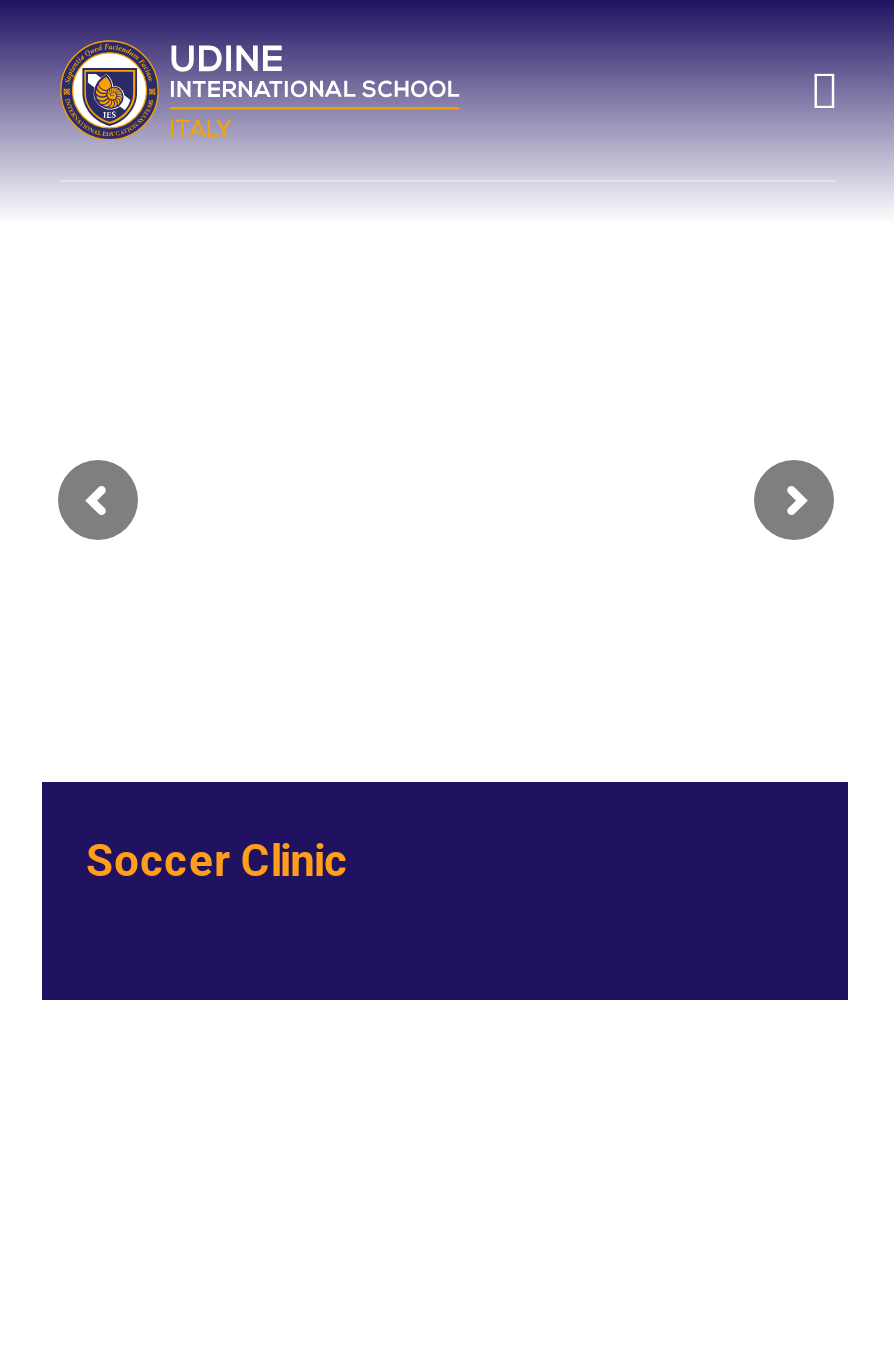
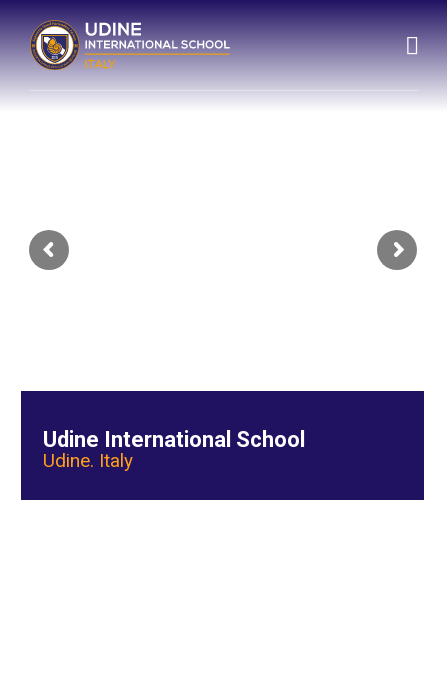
- Soccer Clinic
+ Udine International School
+ Udine. Italy
